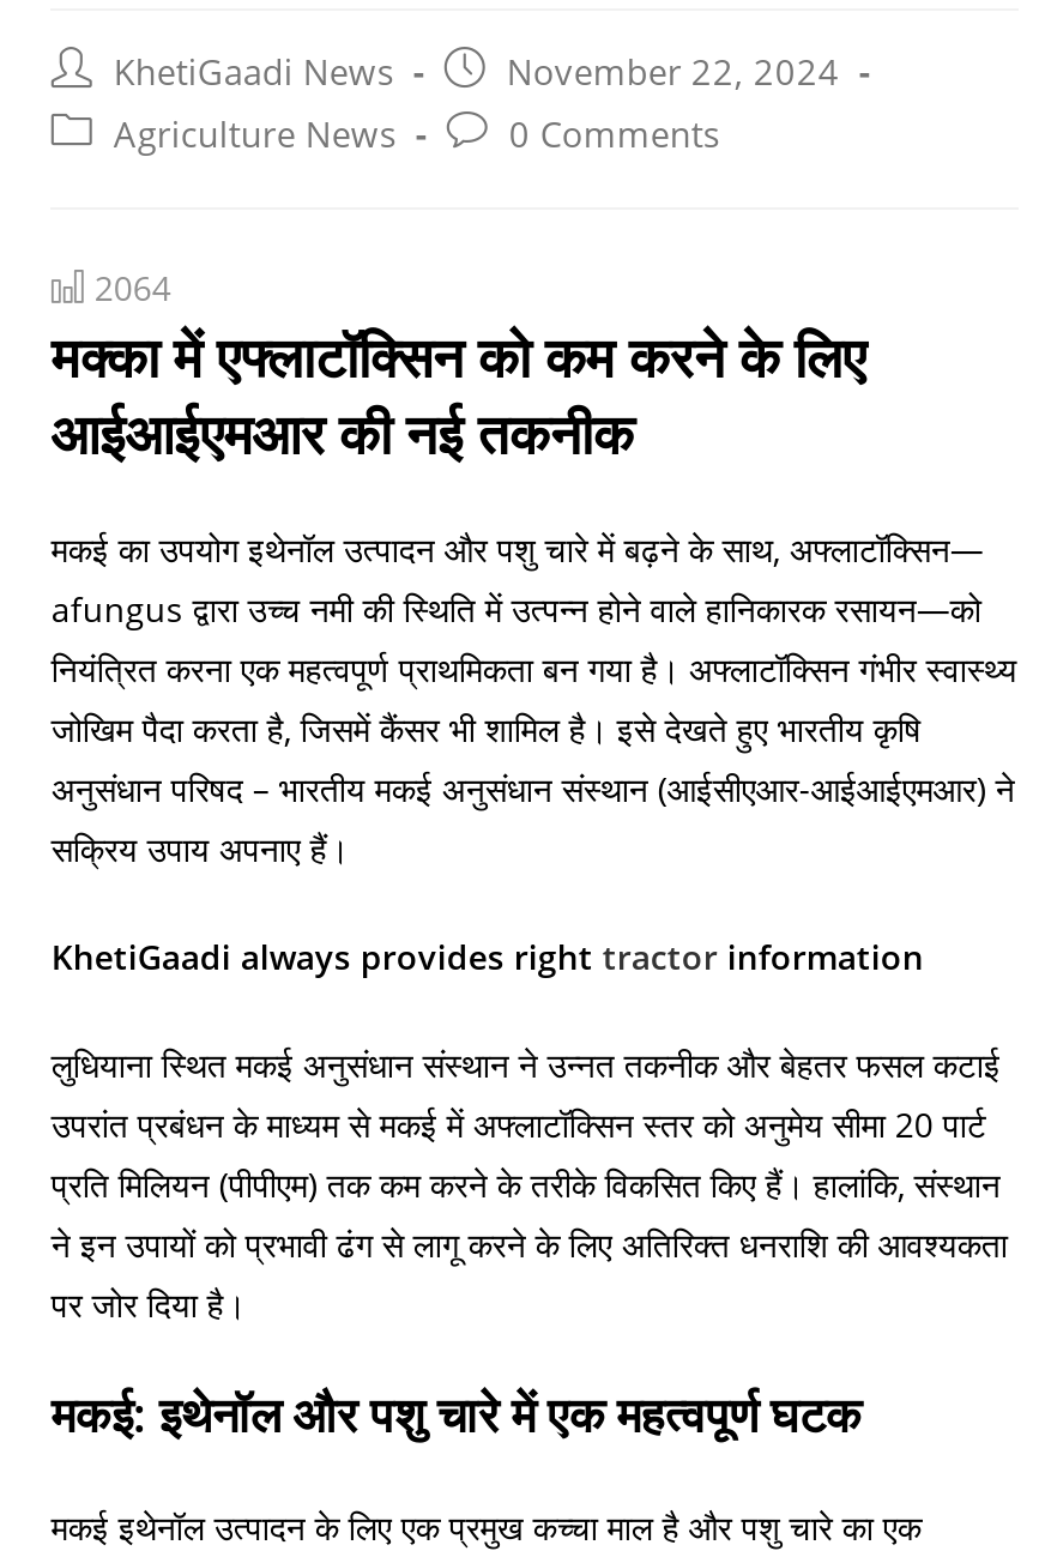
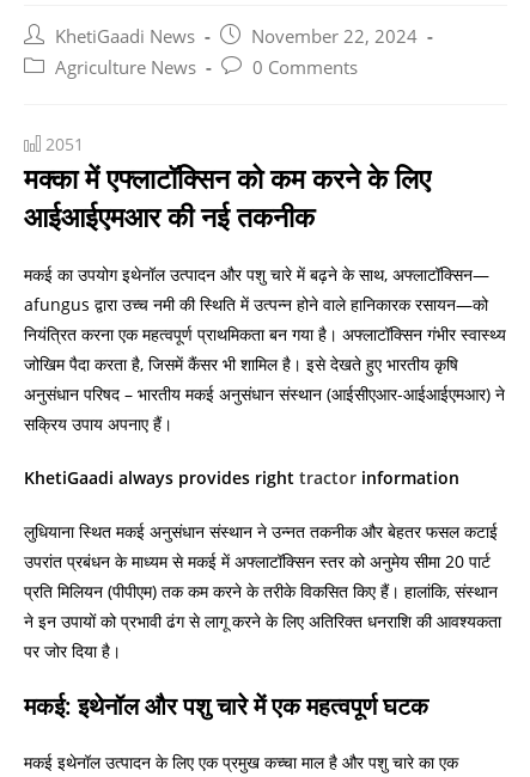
- 2064
+ 2051
